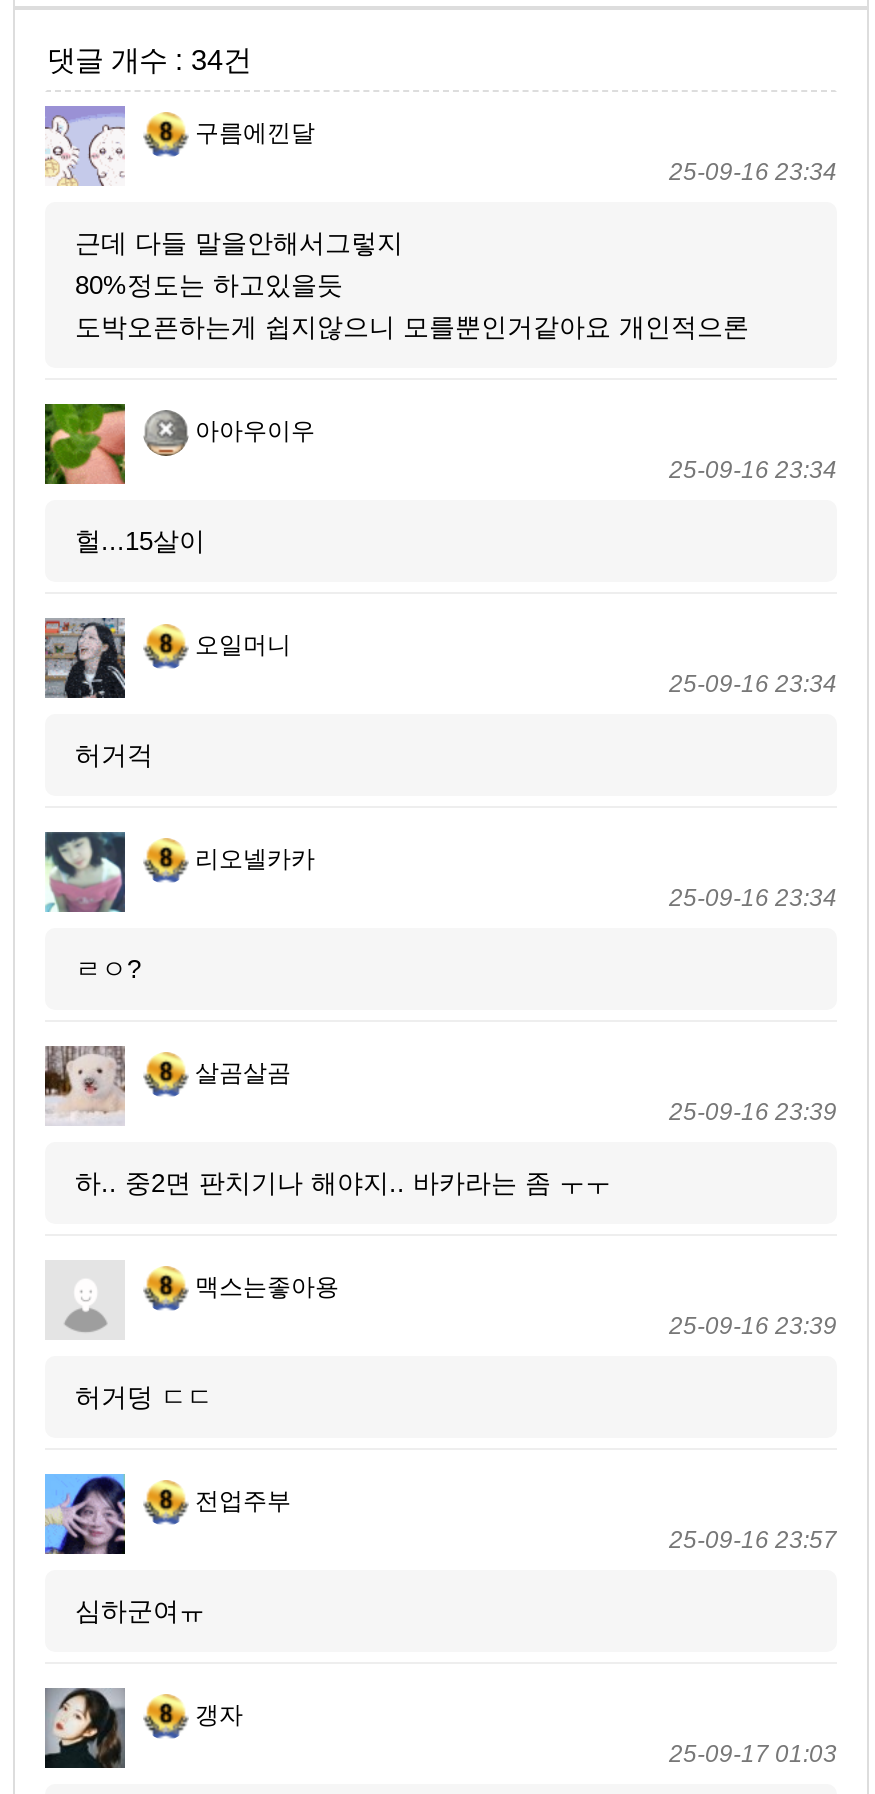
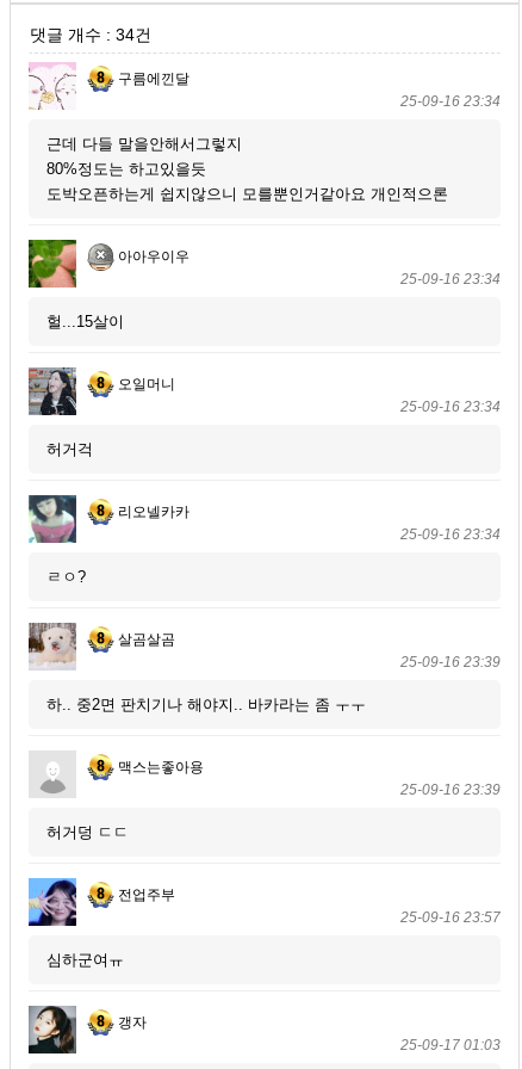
- [image]
+ [image]
